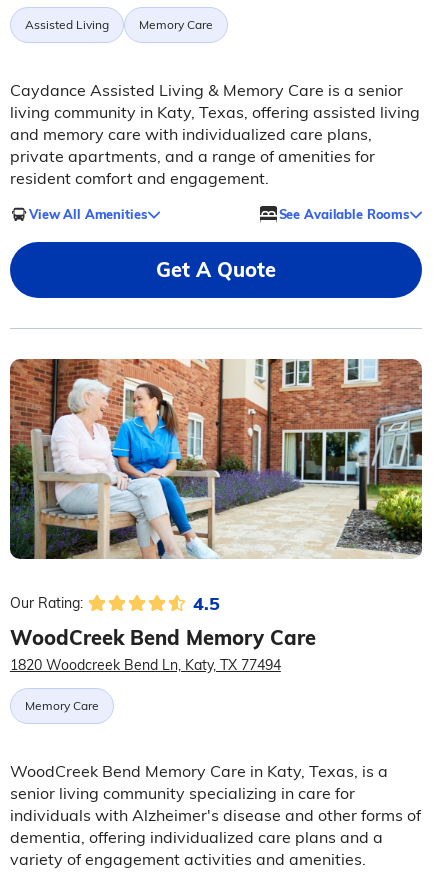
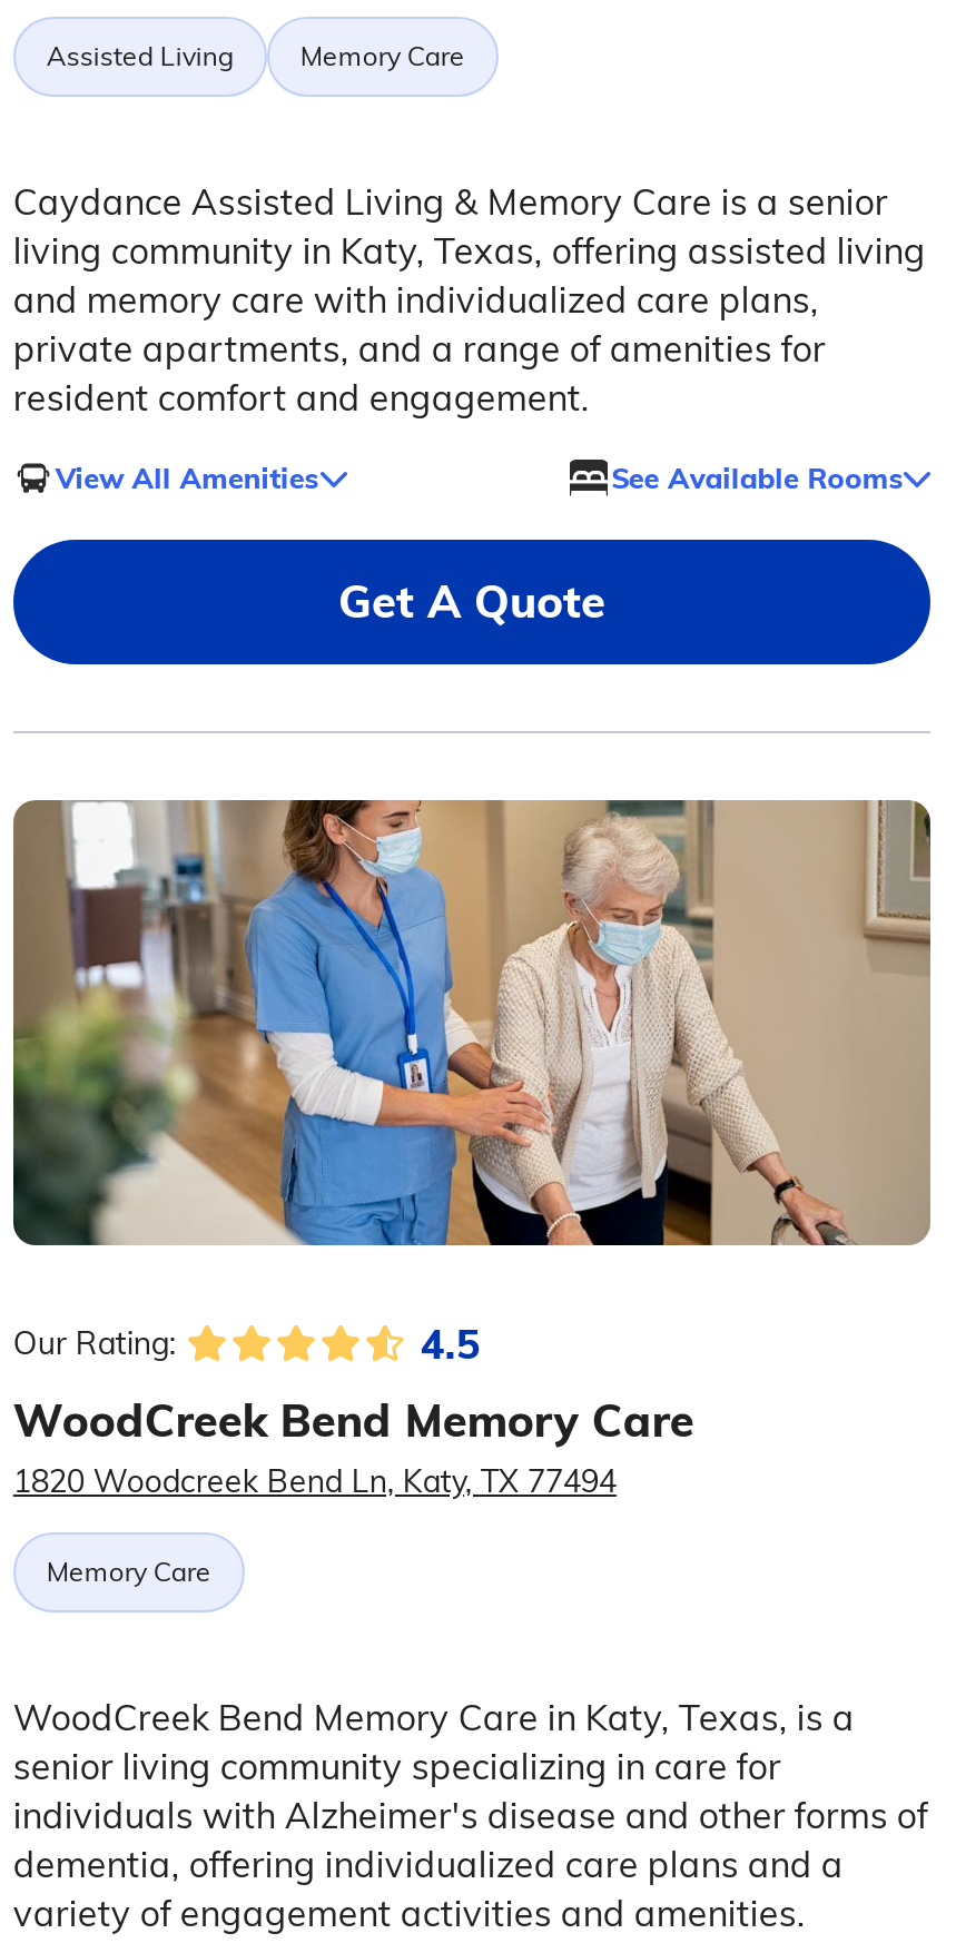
- [image]
+ [image]
